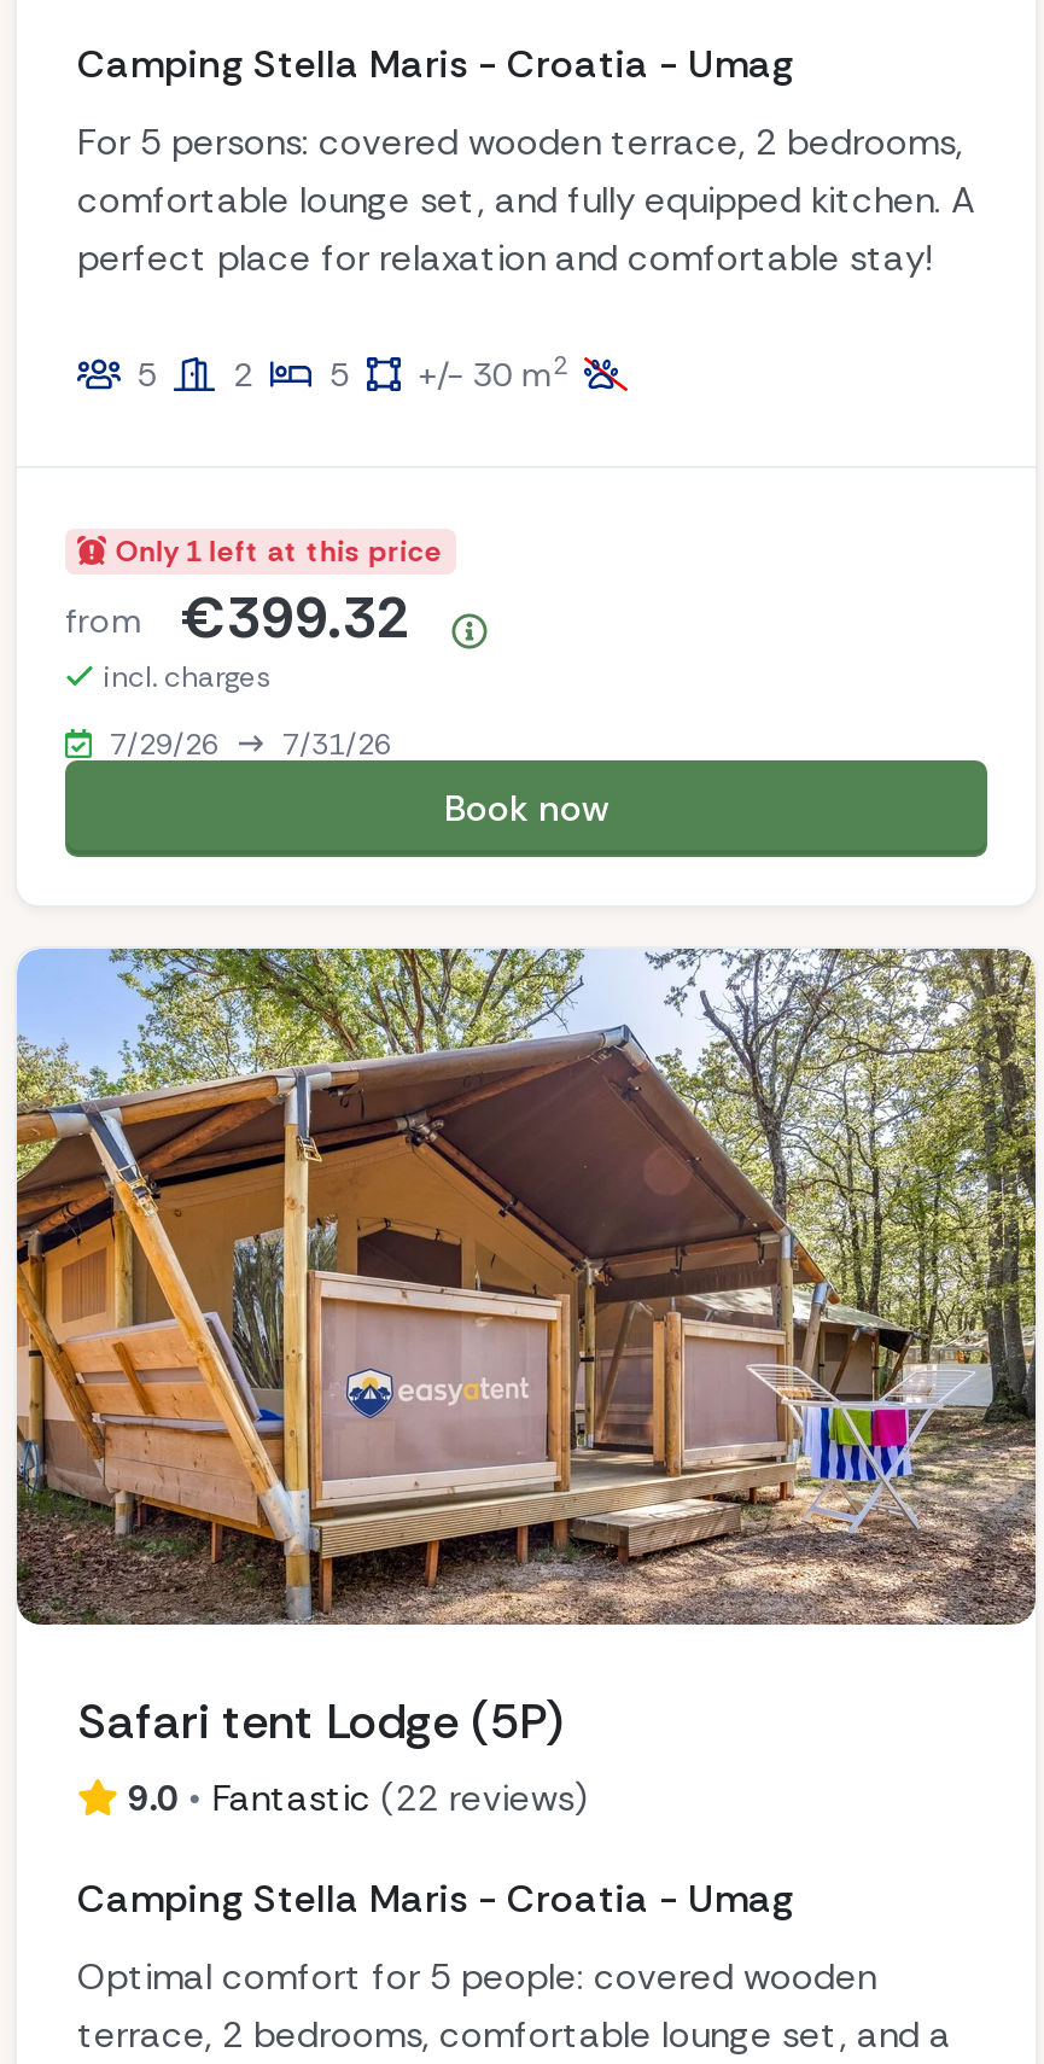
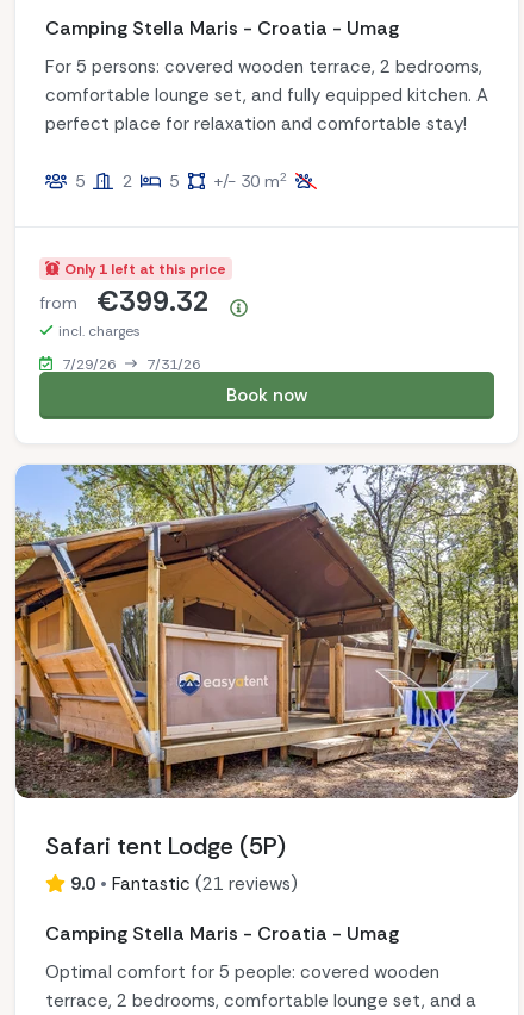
- 9.0 • Fantastic (22 reviews)
+ 9.0 • Fantastic (21 reviews)
